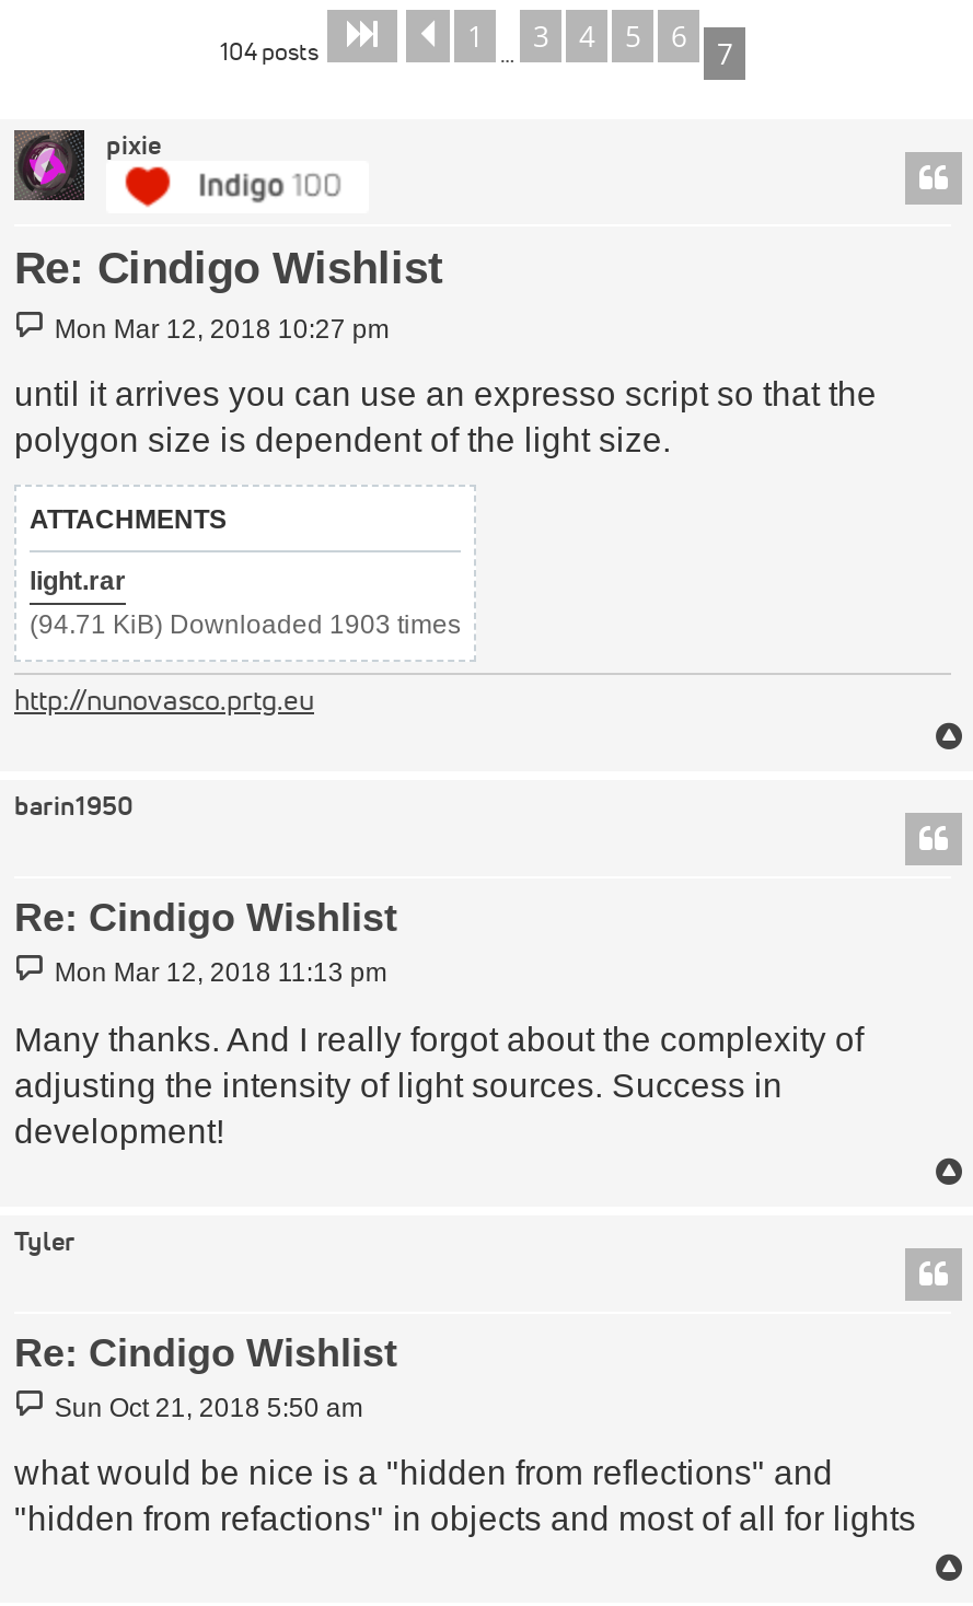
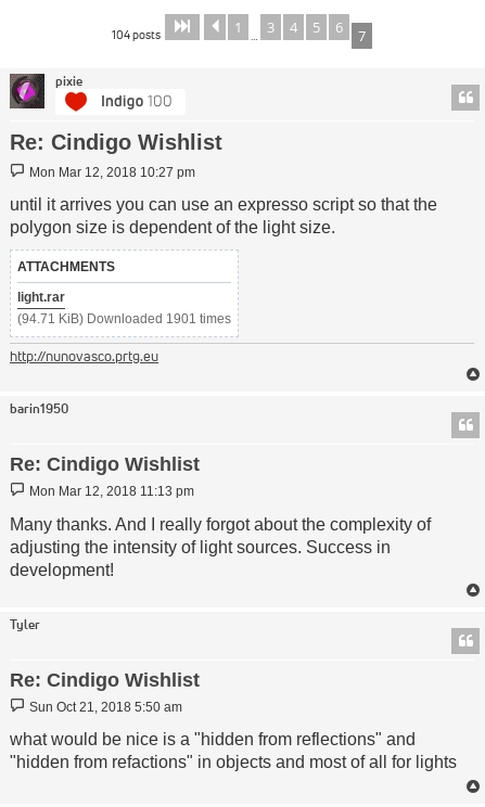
- (94.71 KiB) Downloaded 1903 times
+ (94.71 KiB) Downloaded 1901 times
